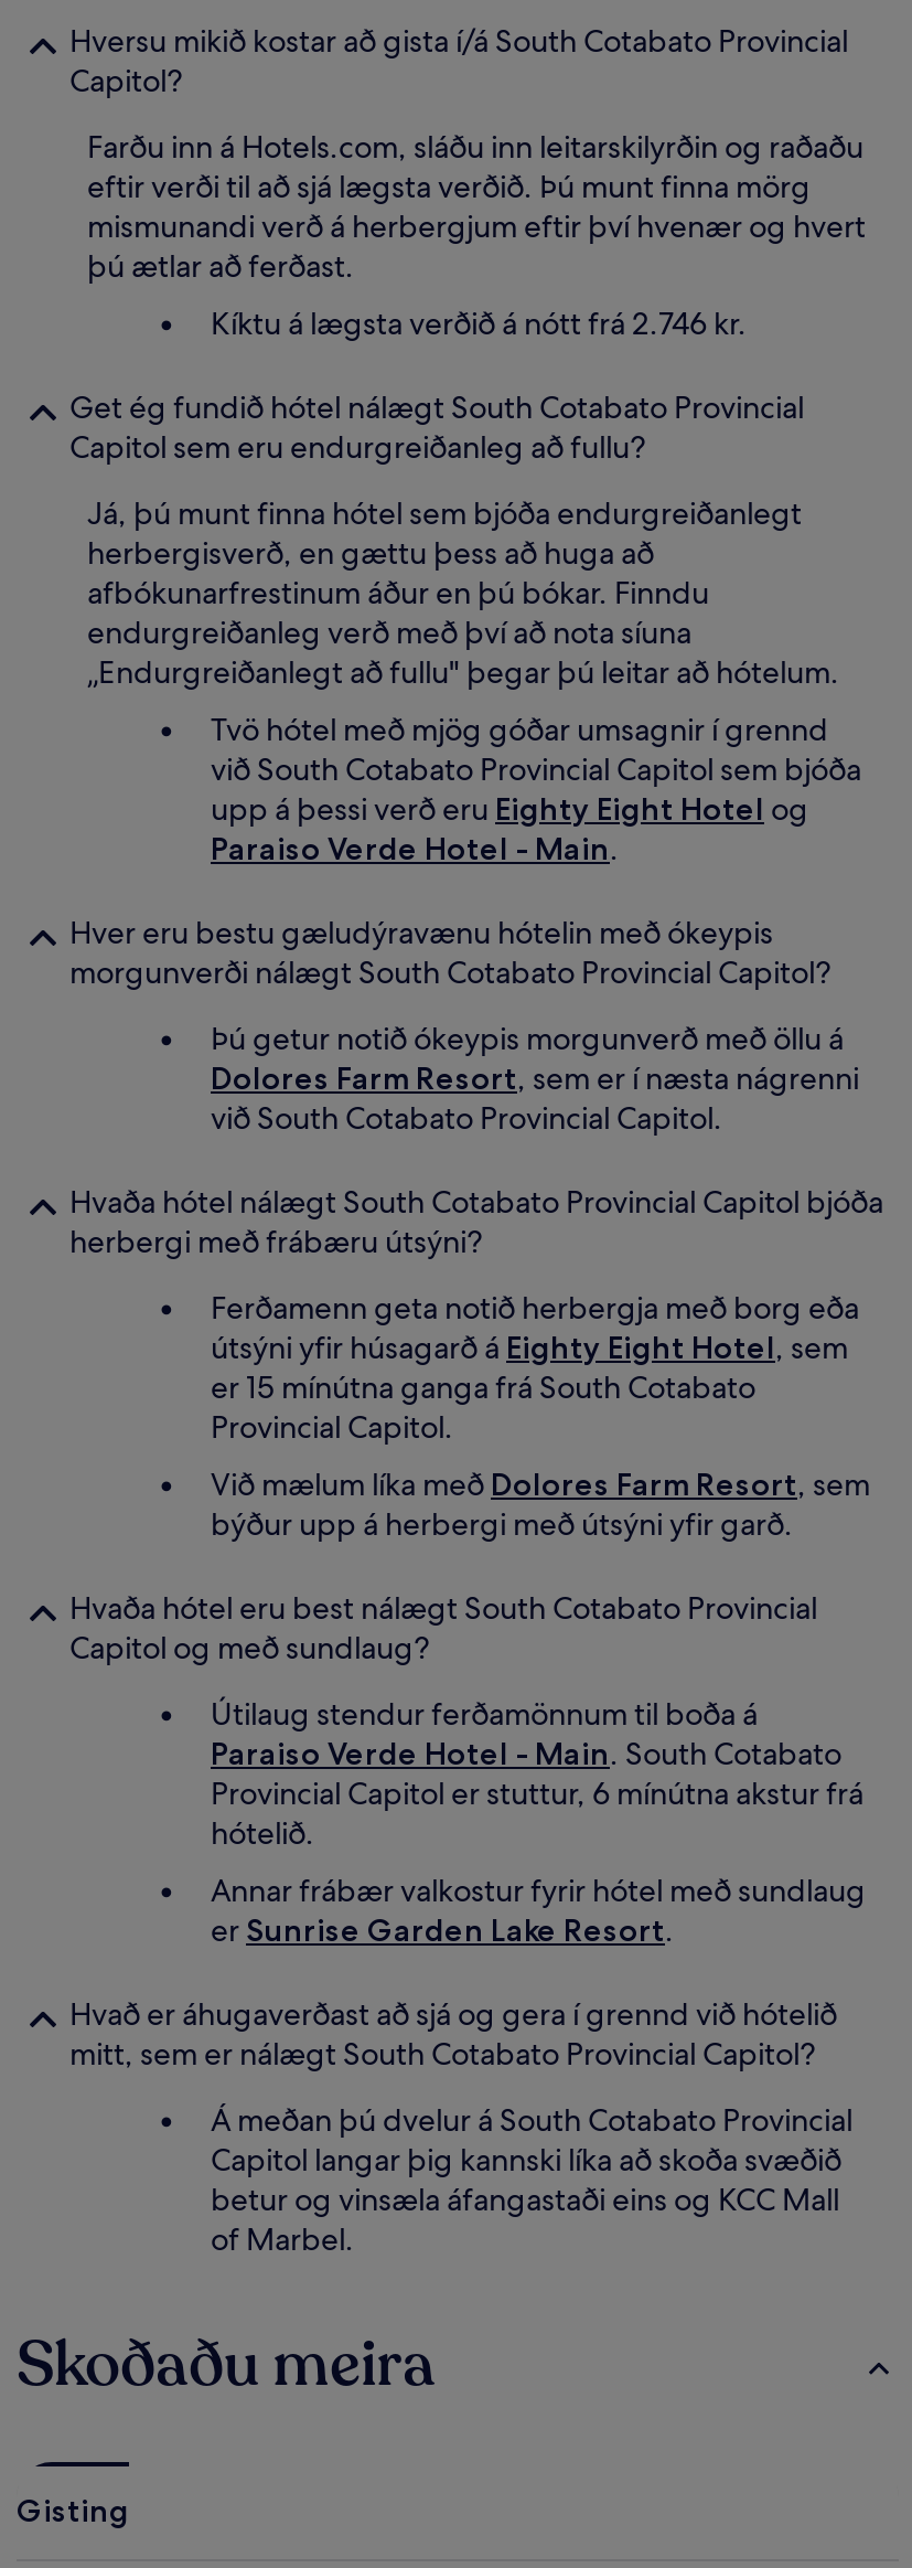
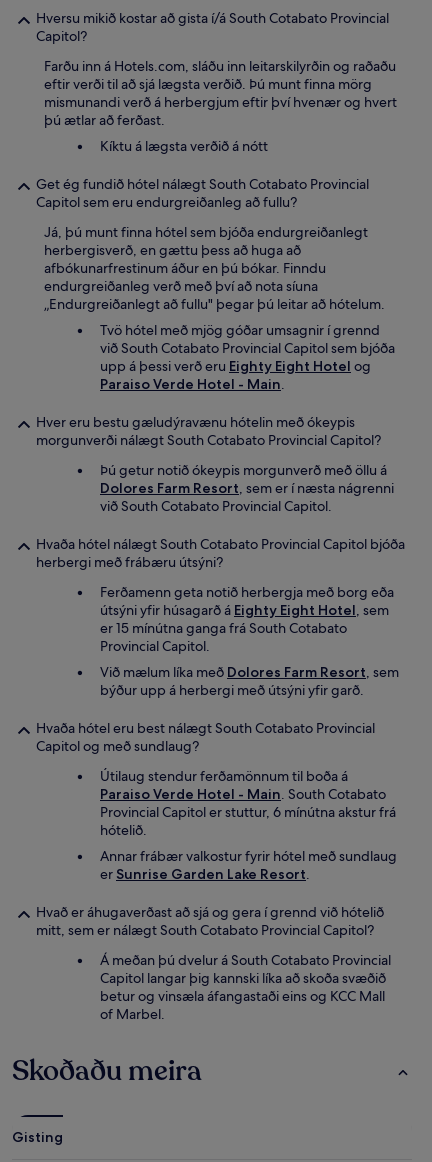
- Kíktu á lægsta verðið á nótt frá 2.746 kr.
+ Kíktu á lægsta verðið á nótt
